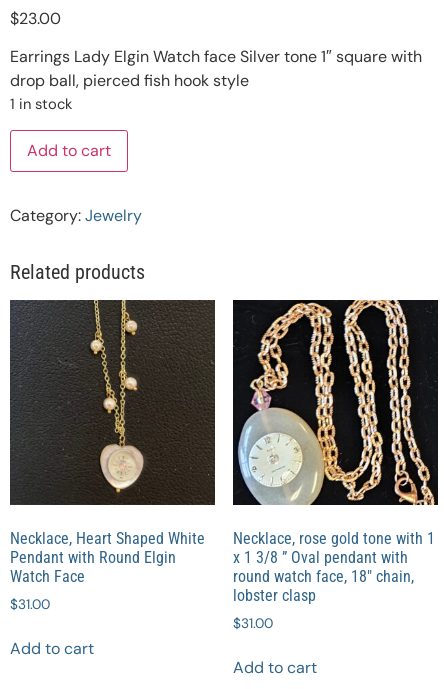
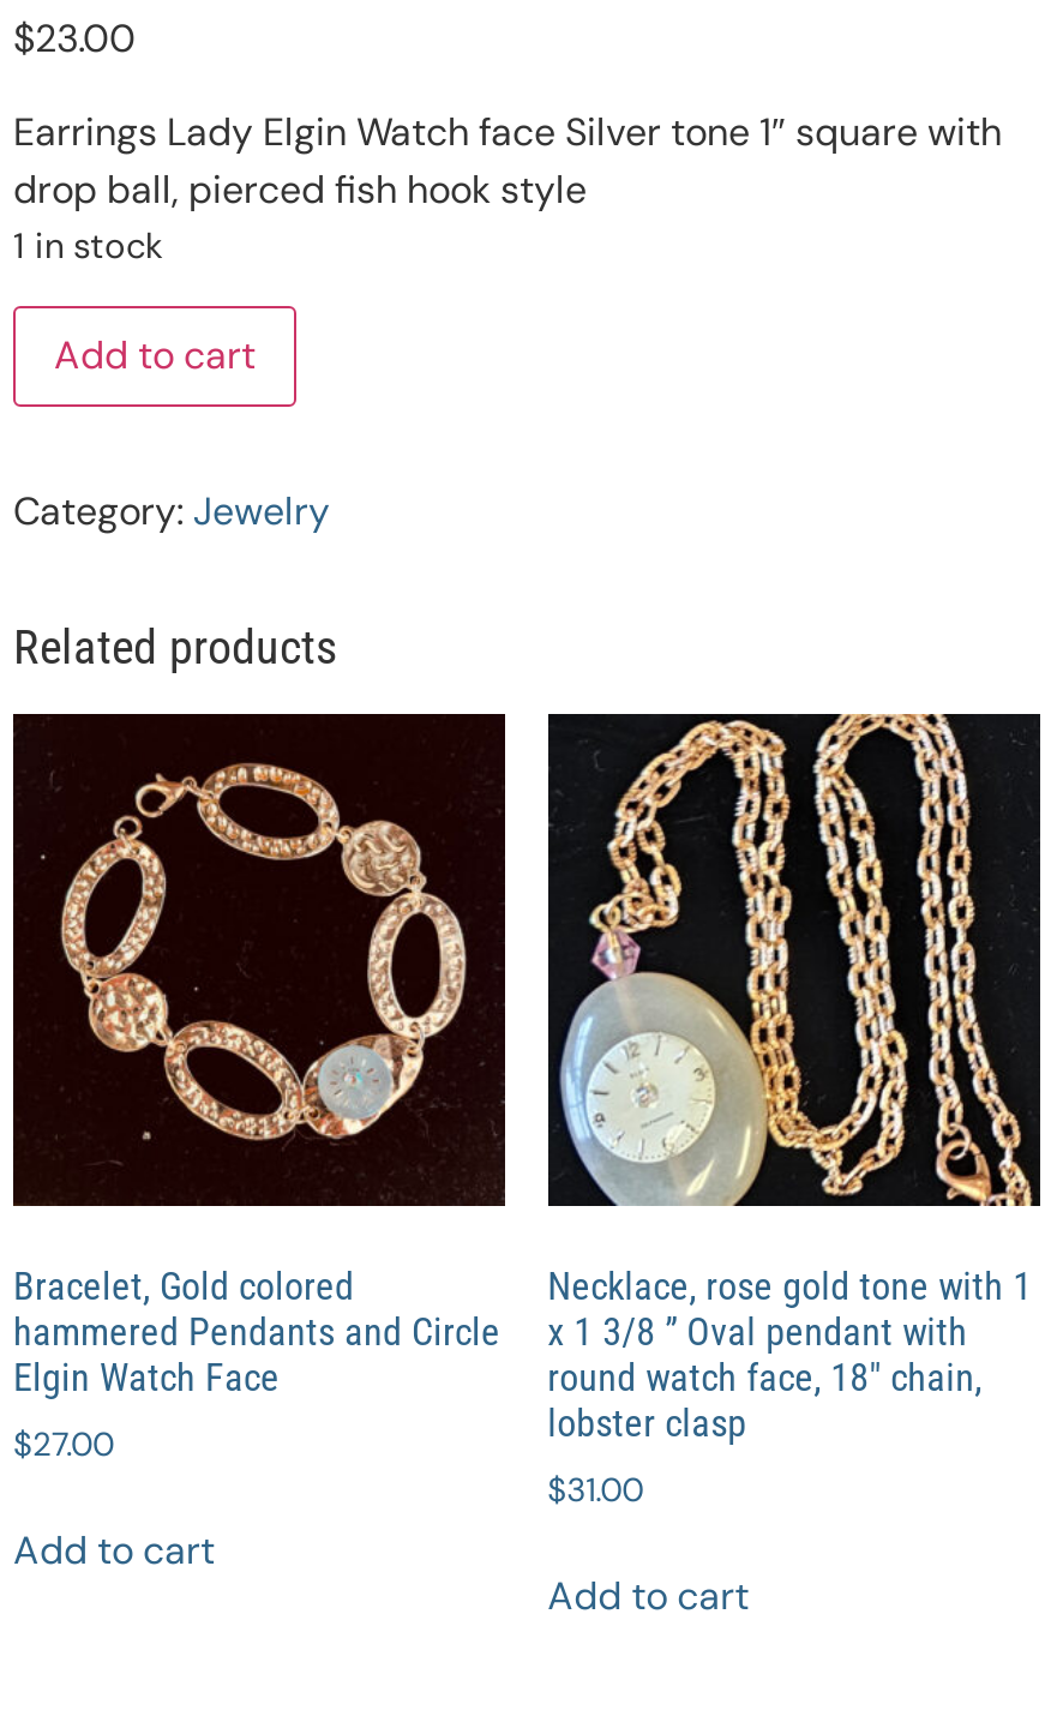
- [image]
- Necklace, Heart Shaped White
- Pendant with Round Elgin
- Watch Face
+ [image]
+ Bracelet, Gold colored
+ hammered Pendants and Circle
+ Elgin Watch Face

- $31.00
+ $27.00
